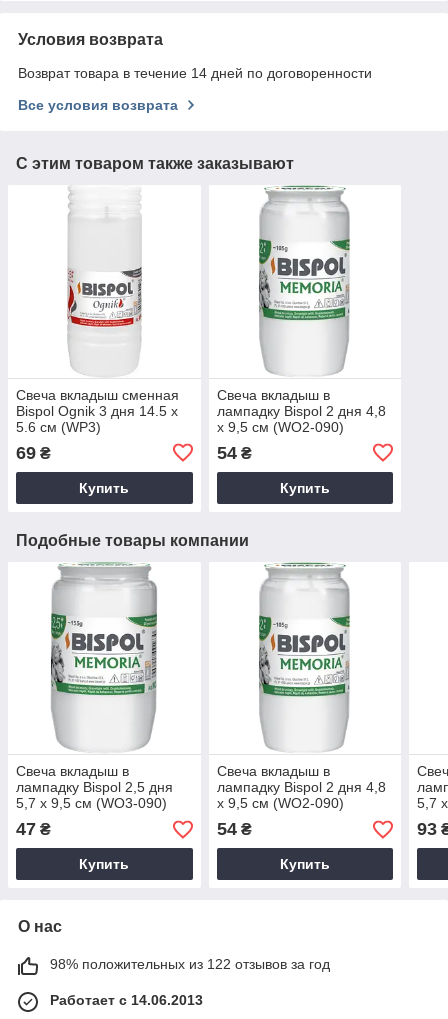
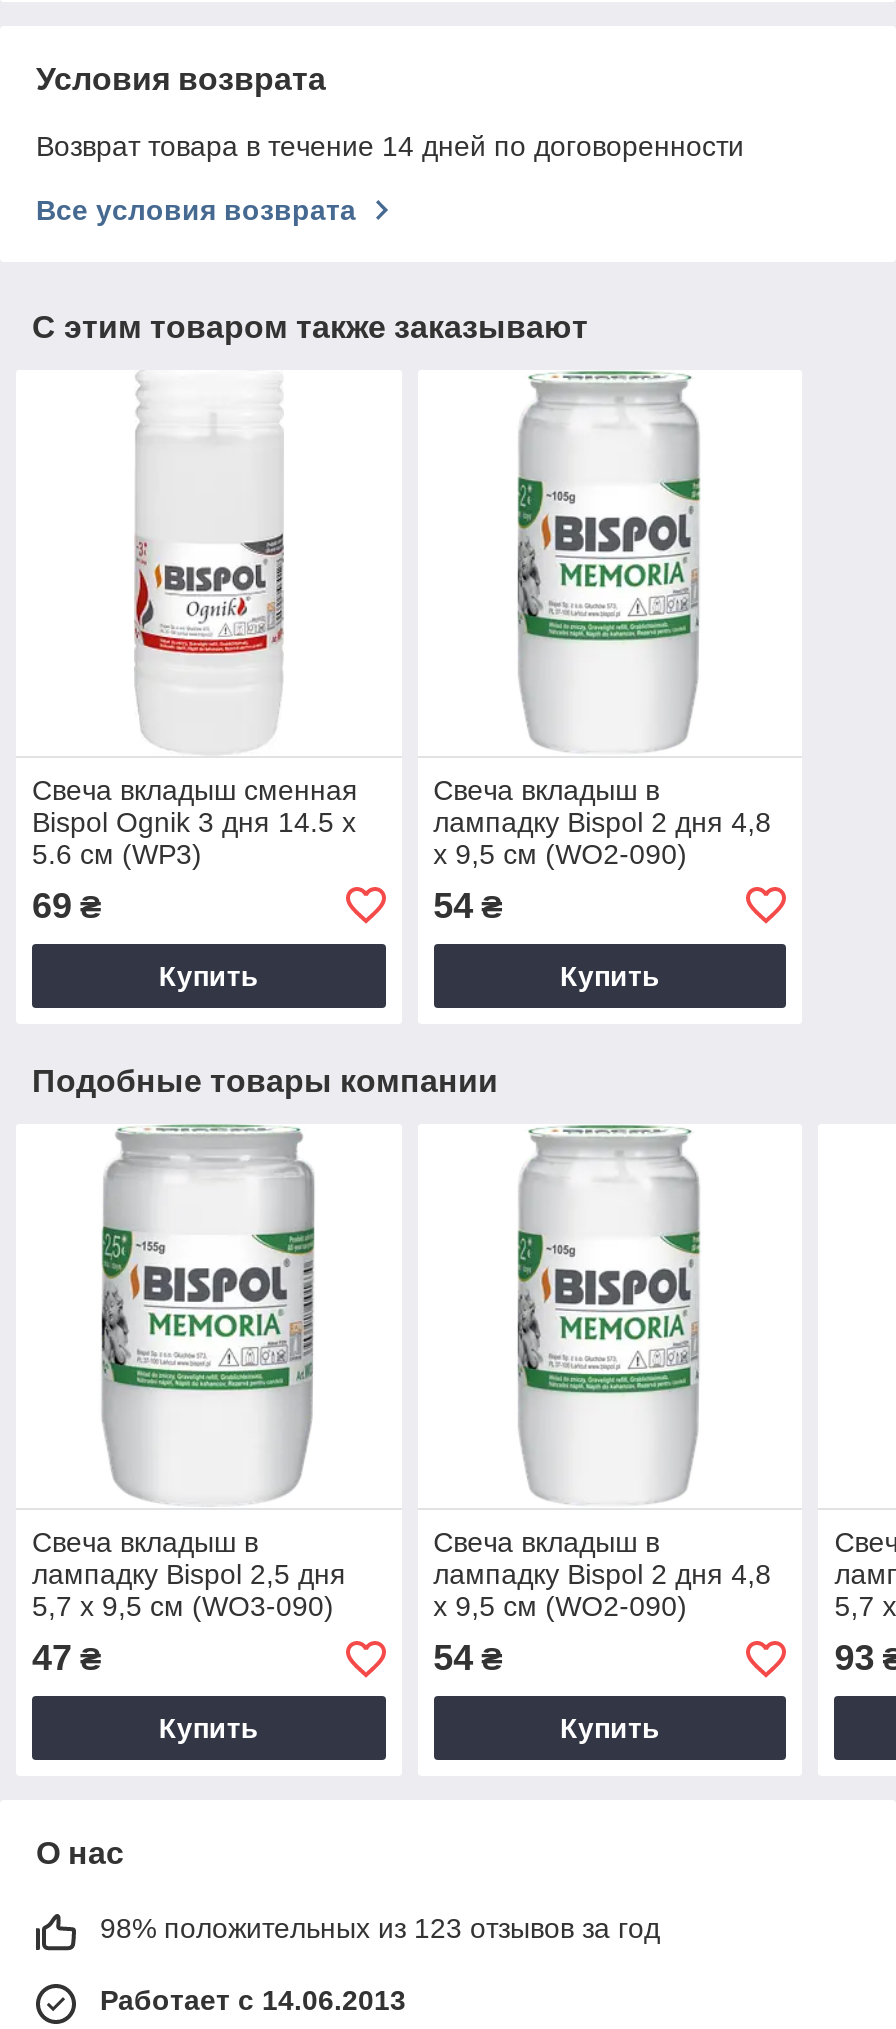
- 98% положительных из 122 отзывов за год
+ 98% положительных из 123 отзывов за год
